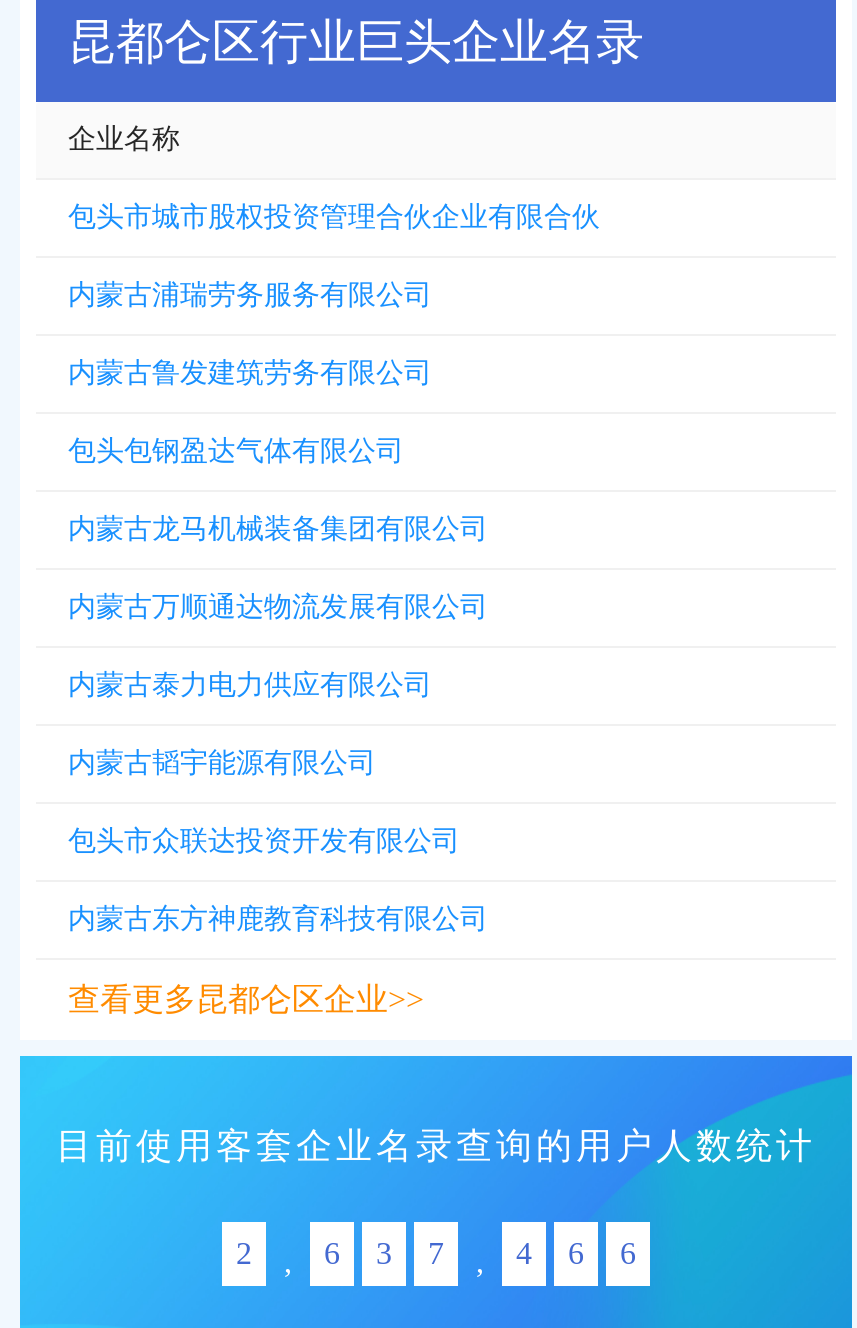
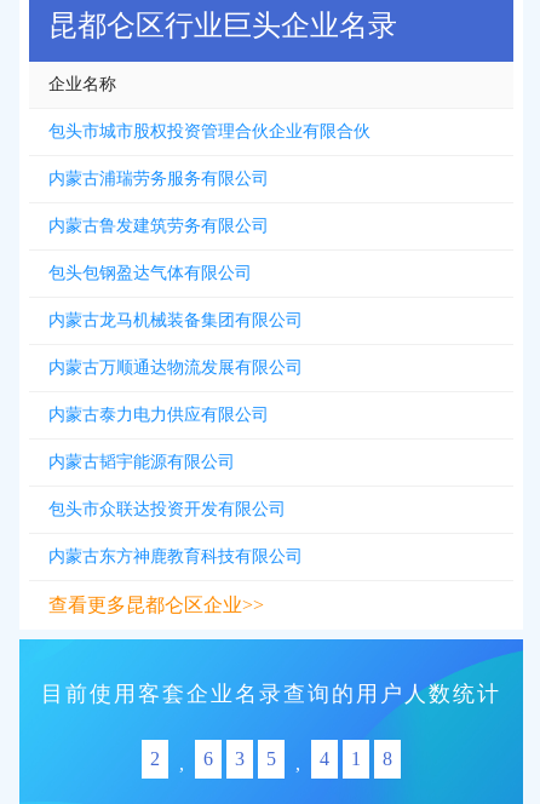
- 7
+ 5

- 6
+ 1

- 6
+ 8
